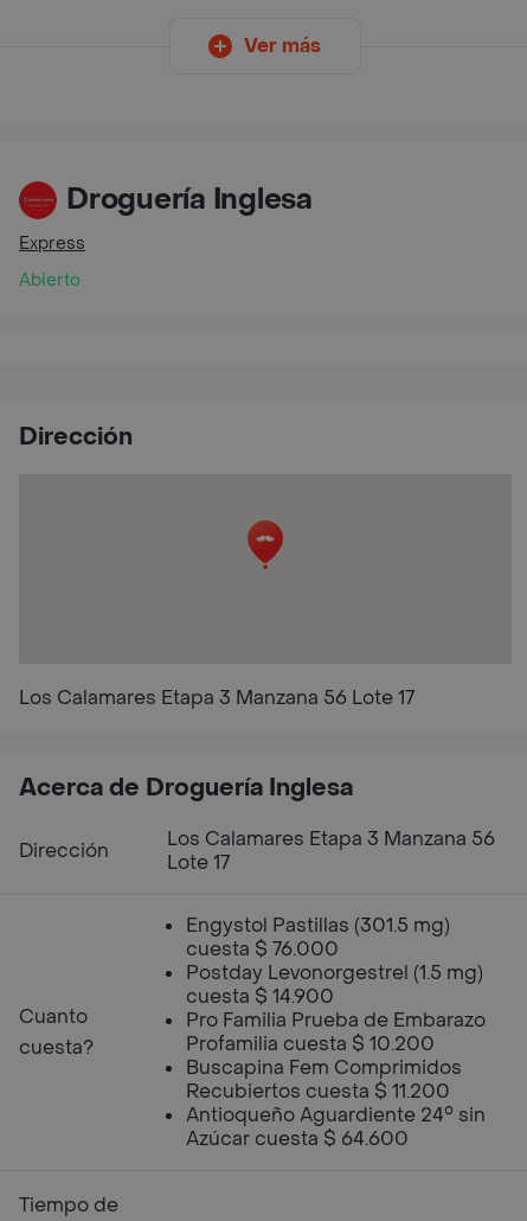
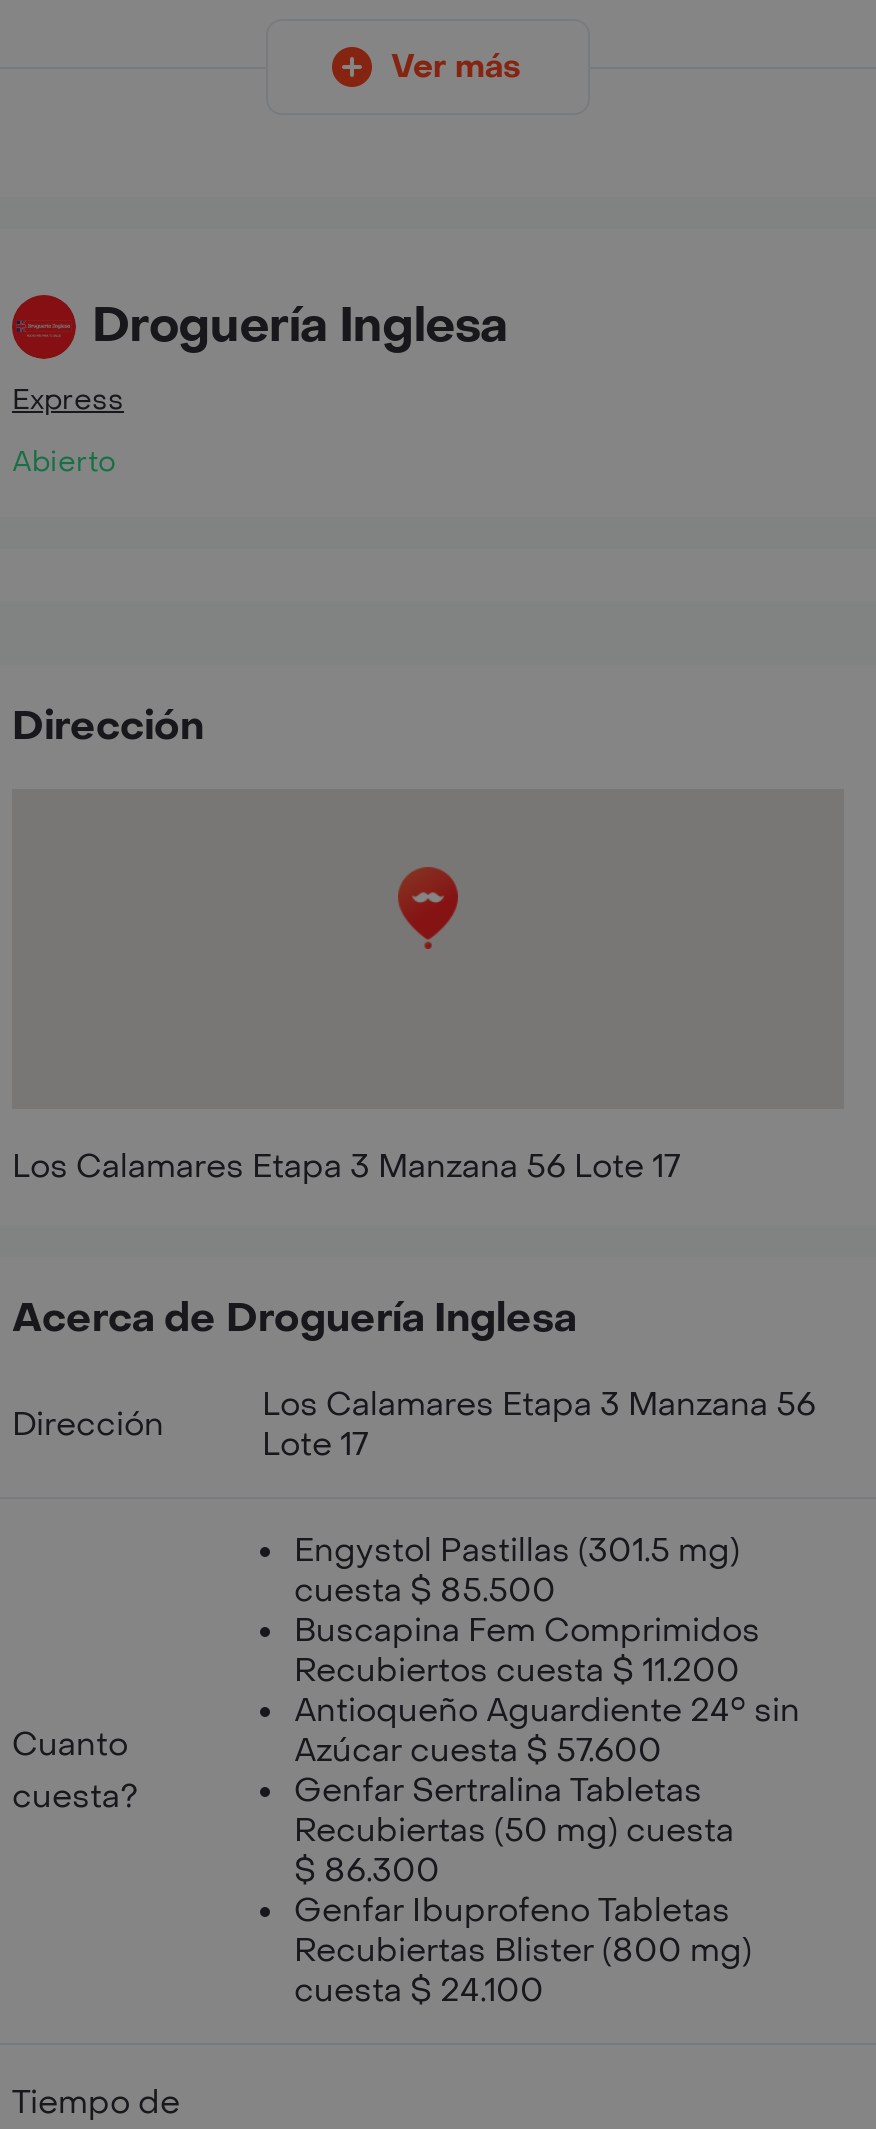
- cuesta $ 76.000
- Postday Levonorgestrel (1.5 mg)
- cuesta $ 14.900
- Pro Familia Prueba de Embarazo
- Profamilia cuesta $ 10.200
+ cuesta $ 85.500

moved up: Buscapina Fem Comprimidos | Recubiertos cuesta $ 11.200 | Antioqueño Aguardiente 24° sin

- Azúcar cuesta $ 64.600
+ Azúcar cuesta $ 57.600
+ Genfar Sertralina Tabletas
+ Recubiertas (50 mg) cuesta
+ $ 86.300
+ Genfar Ibuprofeno Tabletas
+ Recubiertas Blister (800 mg)
+ cuesta $ 24.100
